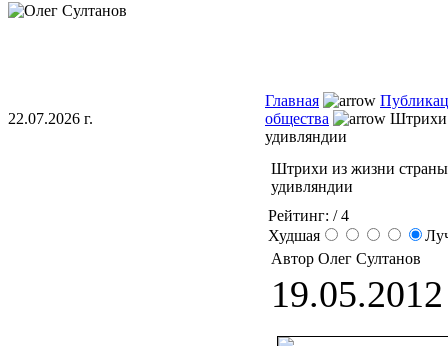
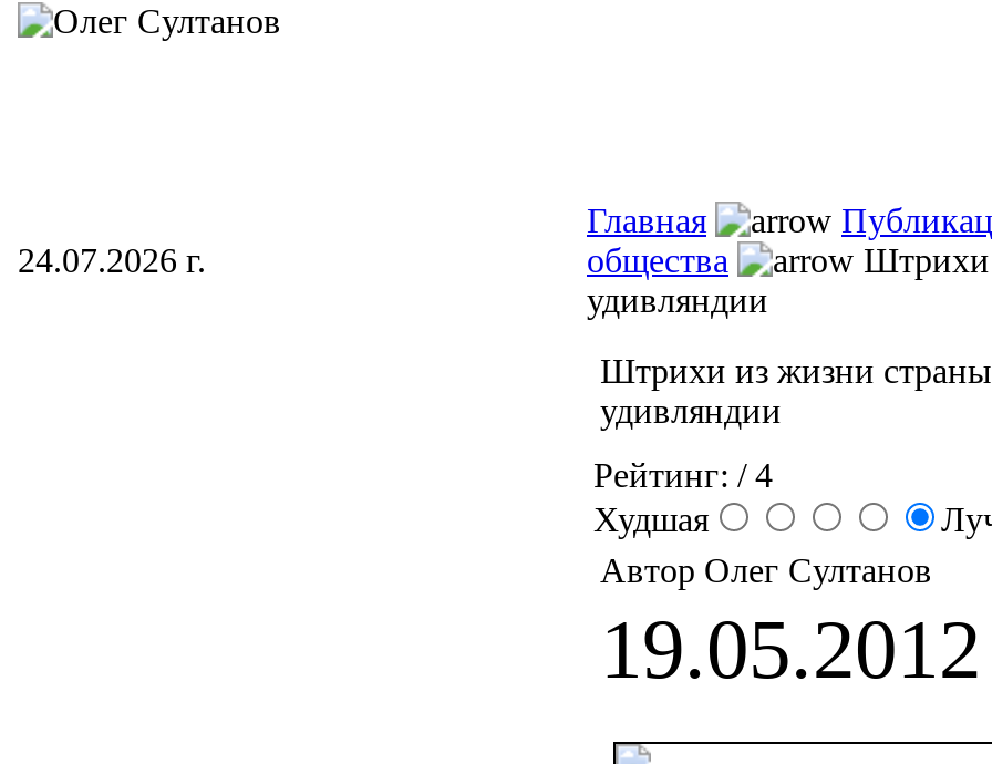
- 22.07.2026 г.
+ 24.07.2026 г.
